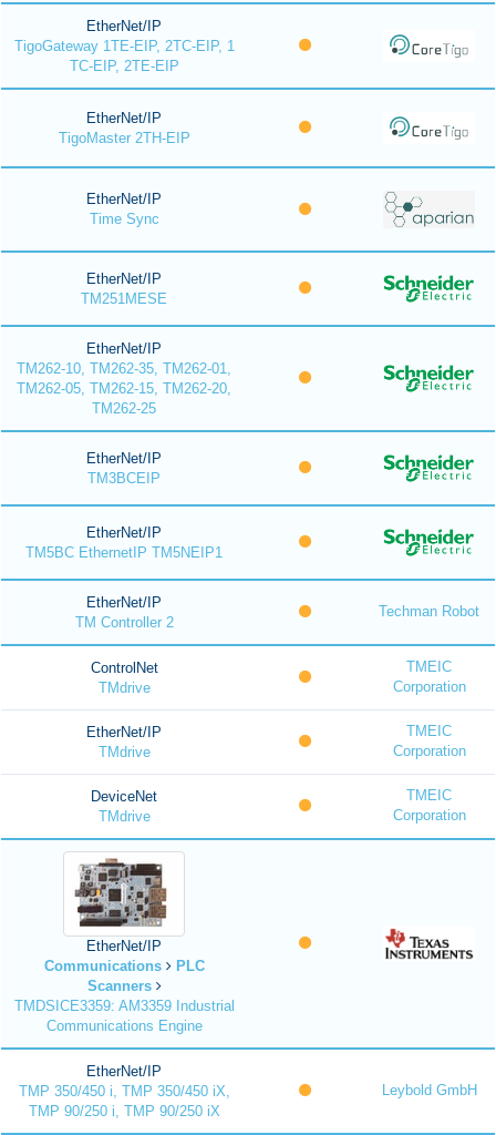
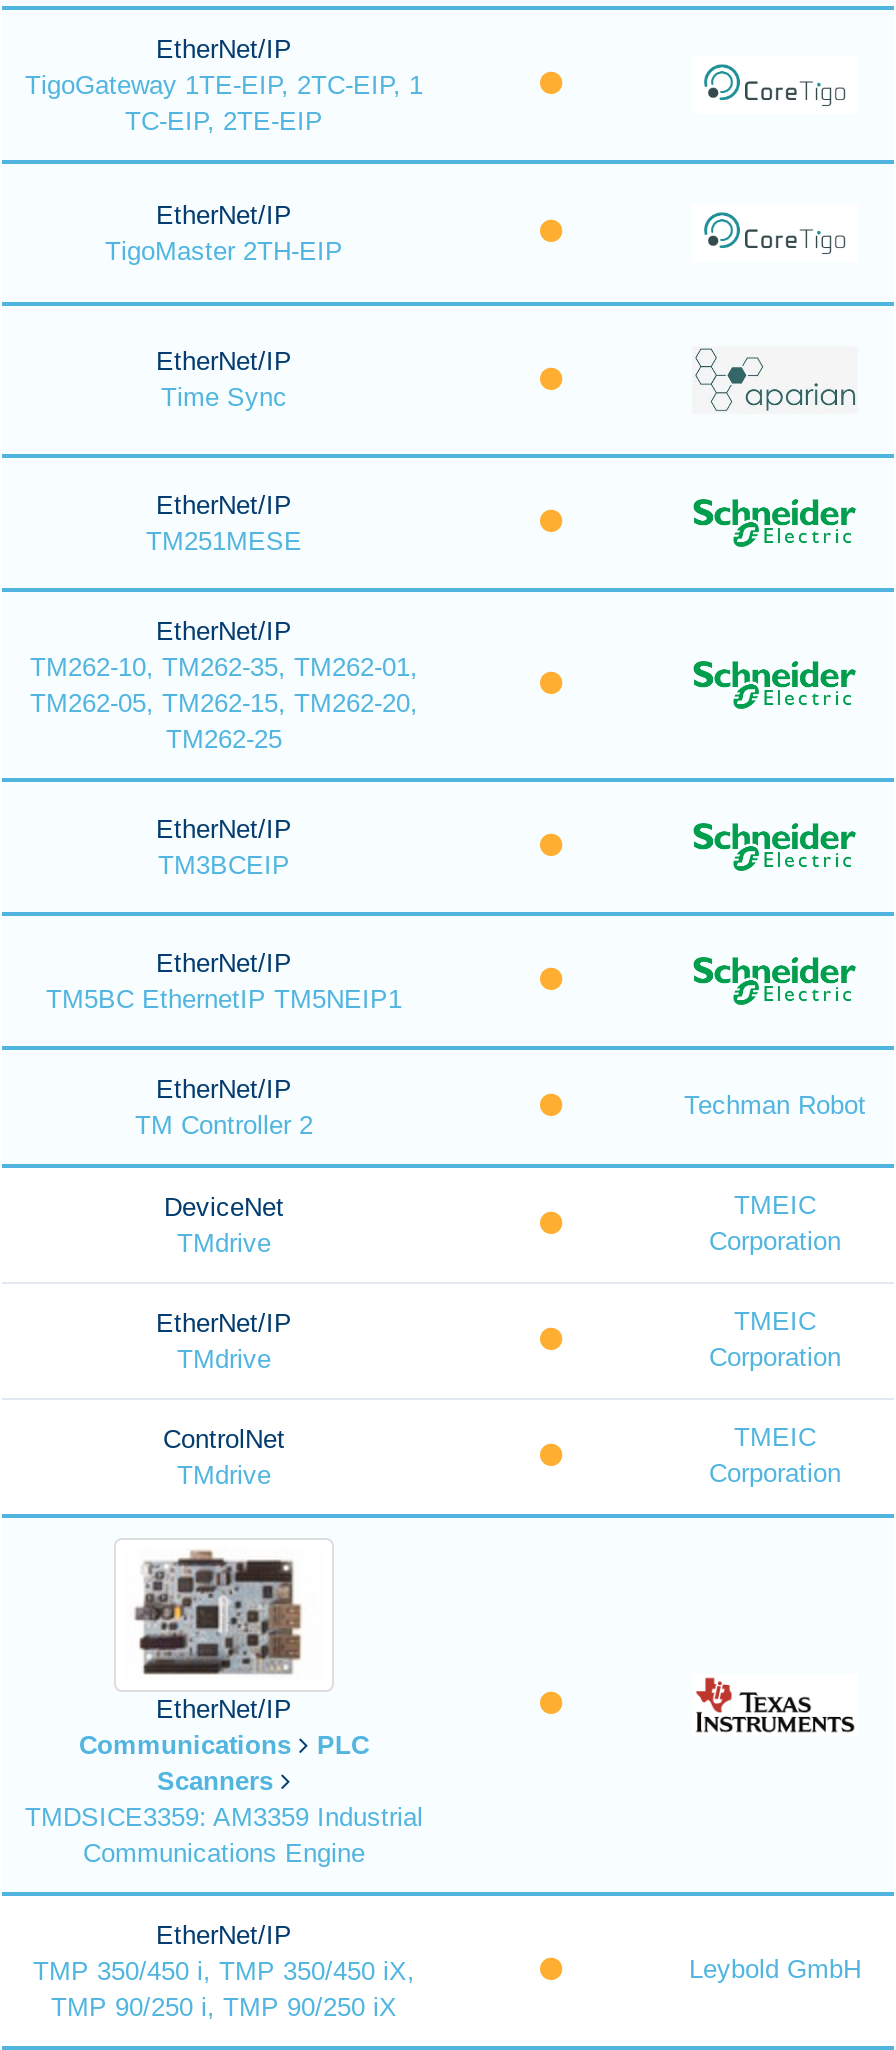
moved down: ControlNet

moved up: DeviceNet
